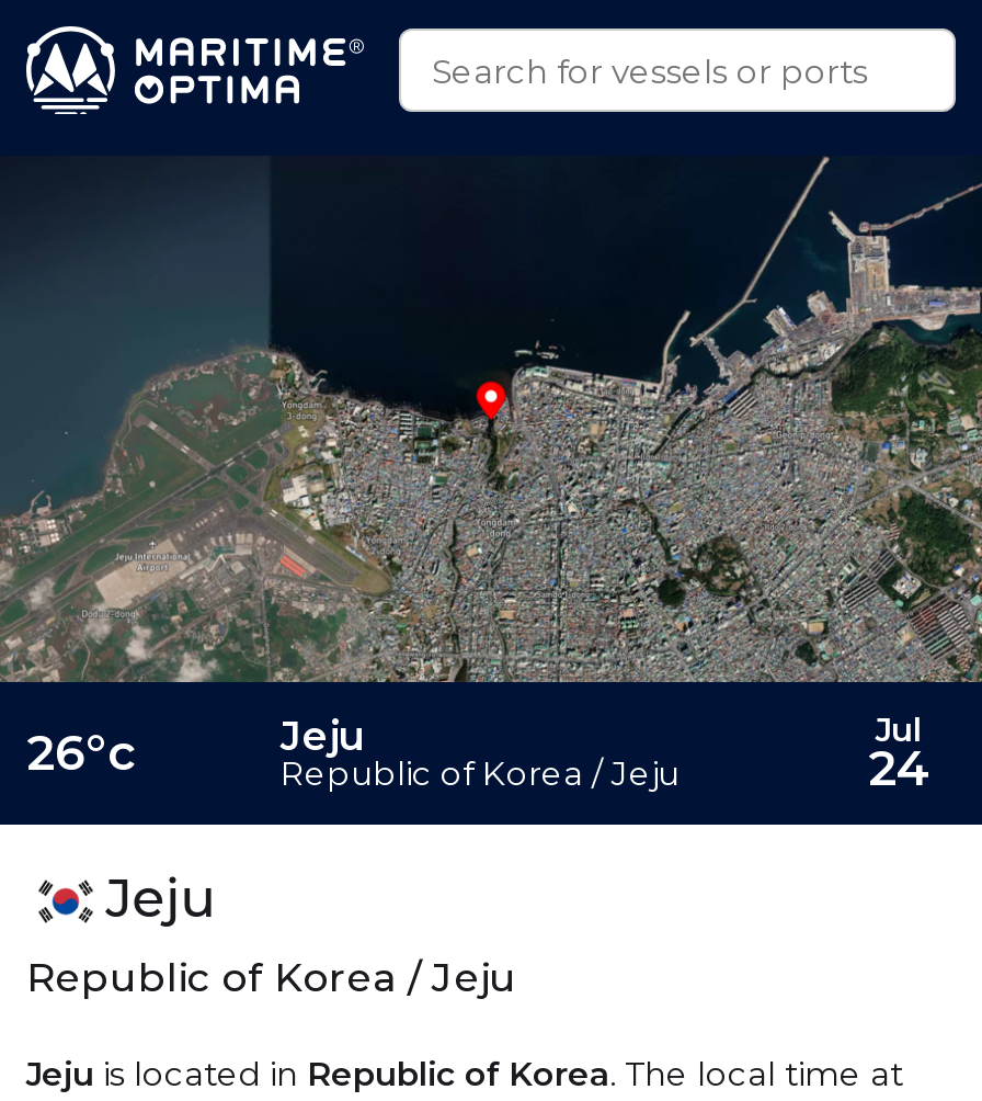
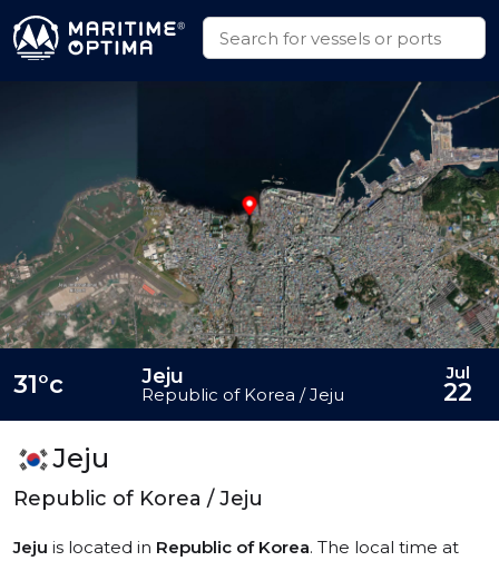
- 26°c
+ 31°c

- 24
+ 22
